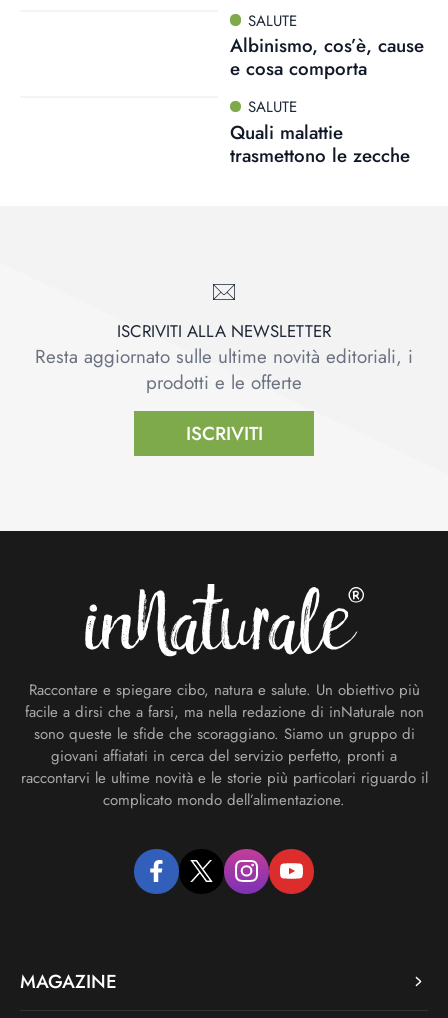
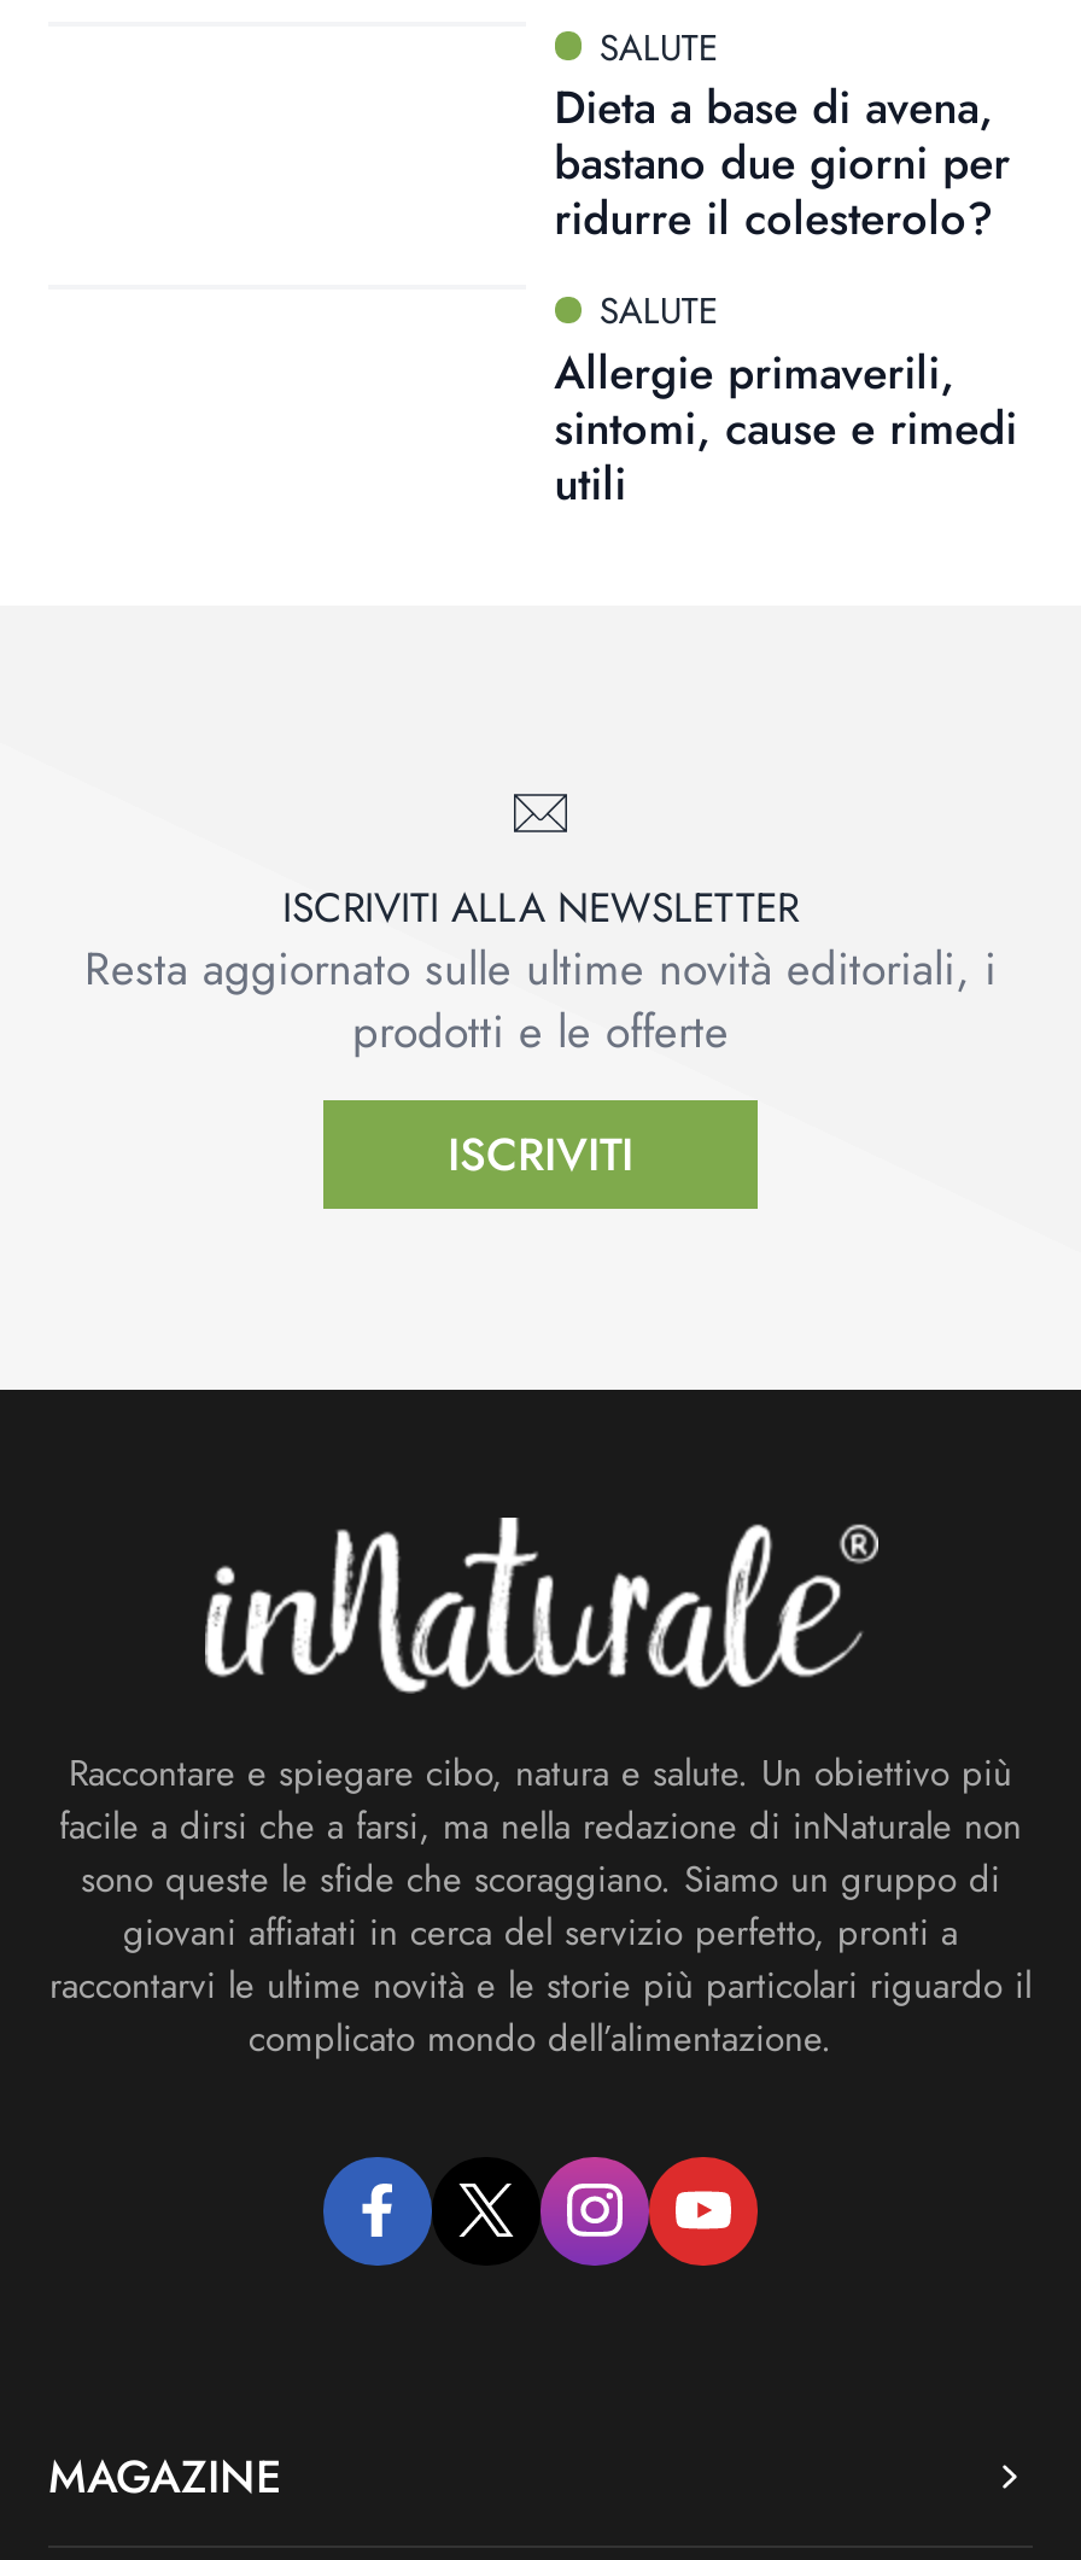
- Albinismo, cos’è, cause
- e cosa comporta
+ Dieta a base di avena,
+ bastano due giorni per
+ ridurre il colesterolo?

- Quali malattie
- trasmettono le zecche
+ Allergie primaverili,
+ sintomi, cause e rimedi
+ utili
